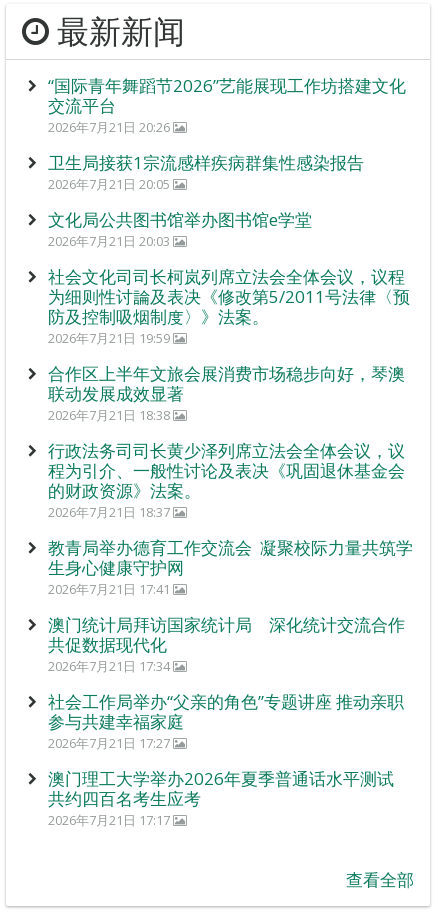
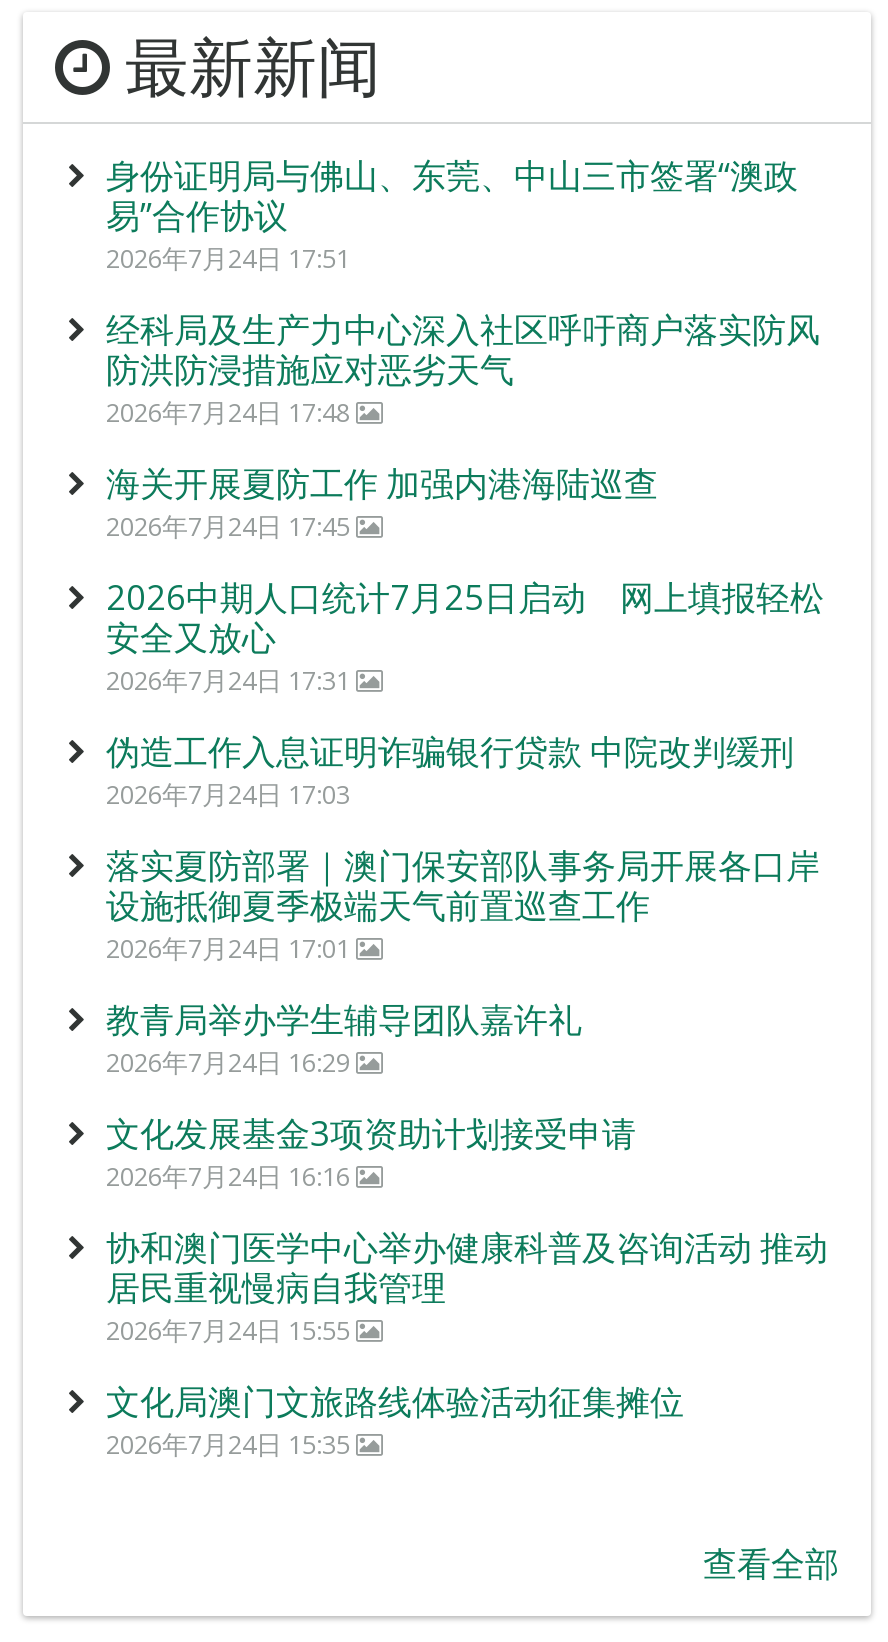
- “国际青年舞蹈节2026”艺能展现工作坊搭建文化
- 交流平台
- 2026年7月21日 20:26
+ 身份证明局与佛山、东莞、中山三市签署“澳政
+ 易”合作协议
+ 2026年7月24日 17:51

- 卫生局接获1宗流感样疾病群集性感染报告
- 2026年7月21日 20:05
+ 经科局及生产力中心深入社区呼吁商户落实防风
+ 防洪防浸措施应对恶劣天气
+ 2026年7月24日 17:48

- 文化局公共图书馆举办图书馆e学堂
- 2026年7月21日 20:03
+ 海关开展夏防工作 加强内港海陆巡查
+ 2026年7月24日 17:45

- 社会文化司司长柯岚列席立法会全体会议，议程
- 为细则性讨論及表决《修改第5/2011号法律〈预
- 防及控制吸烟制度〉》法案。
- 2026年7月21日 19:59
+ 2026中期人口统计7月25日启动 网上填报轻松
+ 安全又放心
+ 2026年7月24日 17:31

- 合作区上半年文旅会展消费市场稳步向好，琴澳
- 联动发展成效显著
- 2026年7月21日 18:38
+ 伪造工作入息证明诈骗银行贷款 中院改判缓刑
+ 2026年7月24日 17:03

- 行政法务司司长黄少泽列席立法会全体会议，议
- 程为引介、一般性讨论及表决《巩固退休基金会
- 的财政资源》法案。
- 2026年7月21日 18:37
+ 落实夏防部署｜澳门保安部队事务局开展各口岸
+ 设施抵御夏季极端天气前置巡查工作
+ 2026年7月24日 17:01

- 教青局举办德育工作交流会 凝聚校际力量共筑学
- 生身心健康守护网
- 2026年7月21日 17:41
+ 教青局举办学生辅导团队嘉许礼
+ 2026年7月24日 16:29

- 澳门统计局拜访国家统计局 深化统计交流合作
- 共促数据现代化
- 2026年7月21日 17:34
+ 文化发展基金3项资助计划接受申请
+ 2026年7月24日 16:16

- 社会工作局举办“父亲的角色”专题讲座 推动亲职
- 参与共建幸福家庭
- 2026年7月21日 17:27
+ 协和澳门医学中心举办健康科普及咨询活动 推动
+ 居民重视慢病自我管理
+ 2026年7月24日 15:55

- 澳门理工大学举办2026年夏季普通话水平测试
- 共约四百名考生应考
- 2026年7月21日 17:17
+ 文化局澳门文旅路线体验活动征集摊位
+ 2026年7月24日 15:35
